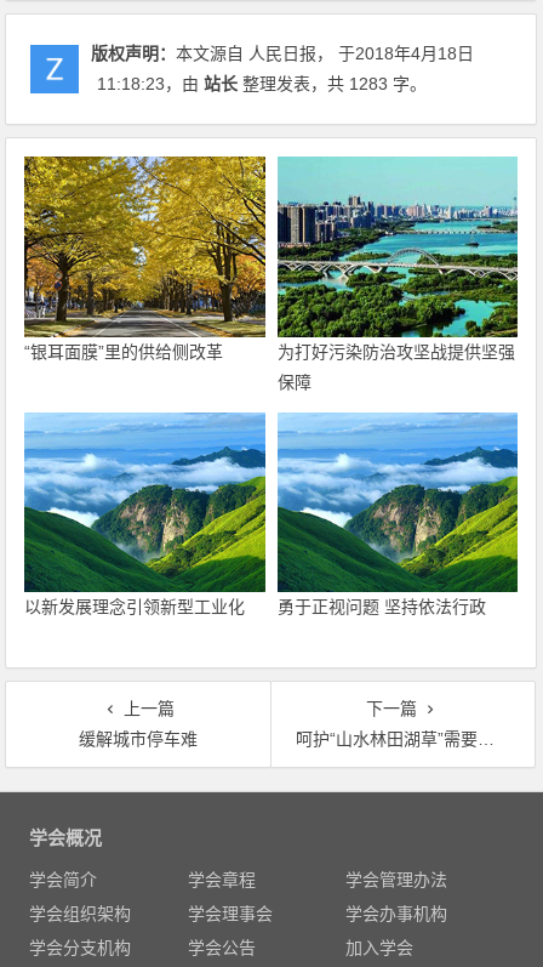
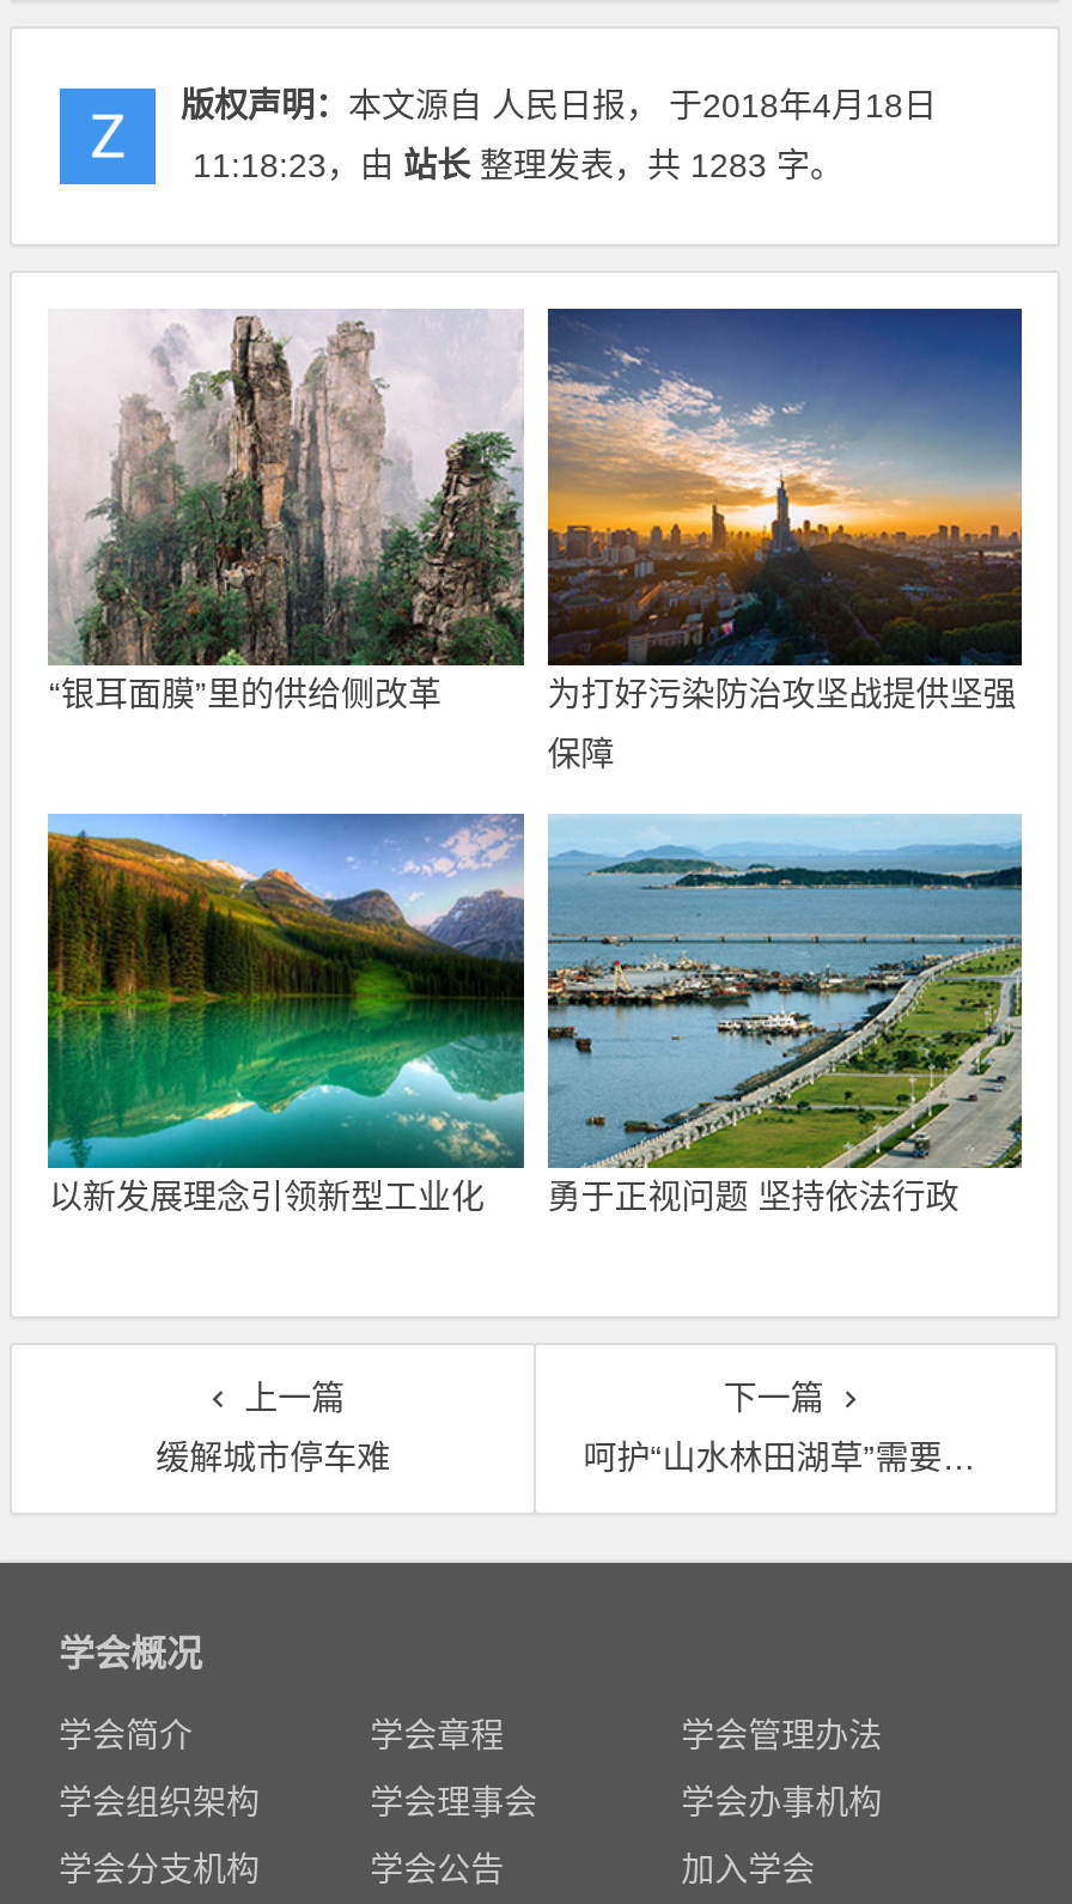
- [image]
+ [image]

- [image]
+ [image]

- [image]
+ [image]

- [image]
+ [image]
